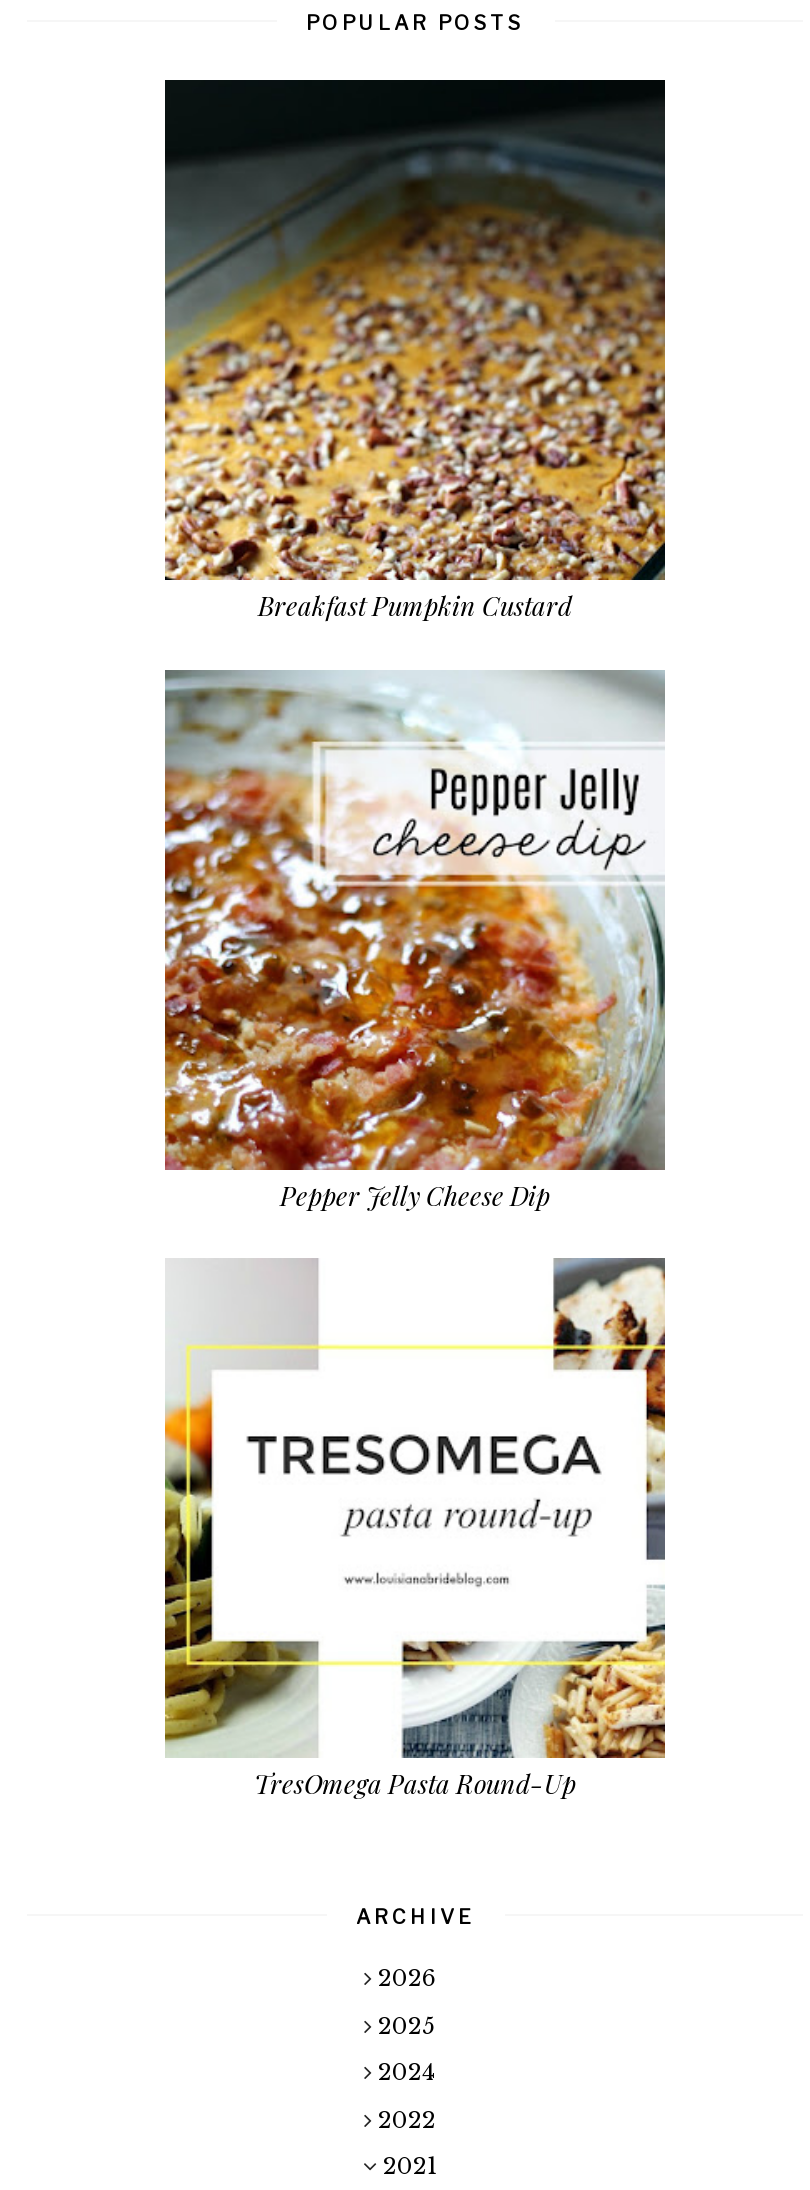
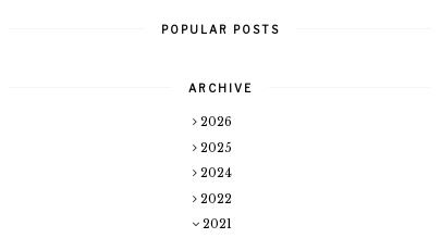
- [image]
- Breakfast Pumpkin Custard

- [image]
- Pepper Jelly Cheese Dip

- [image]
- TresOmega Pasta Round-Up
